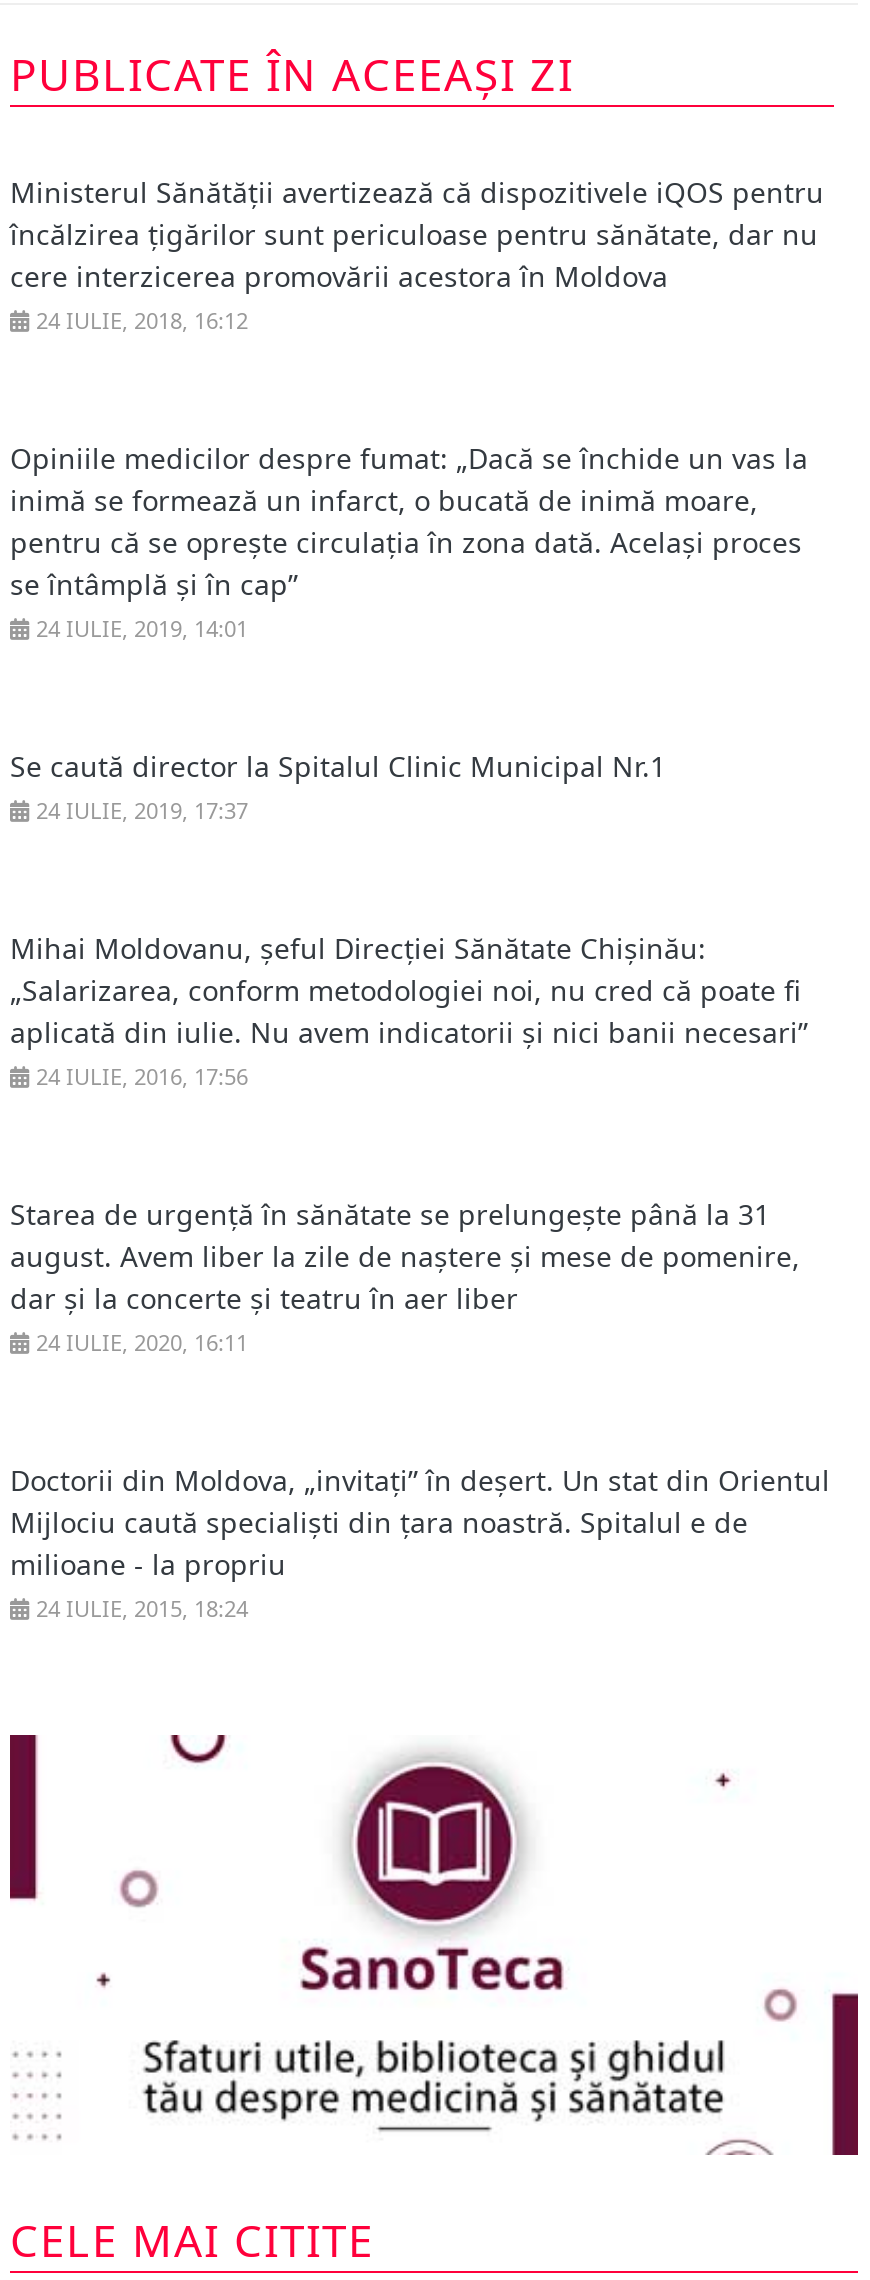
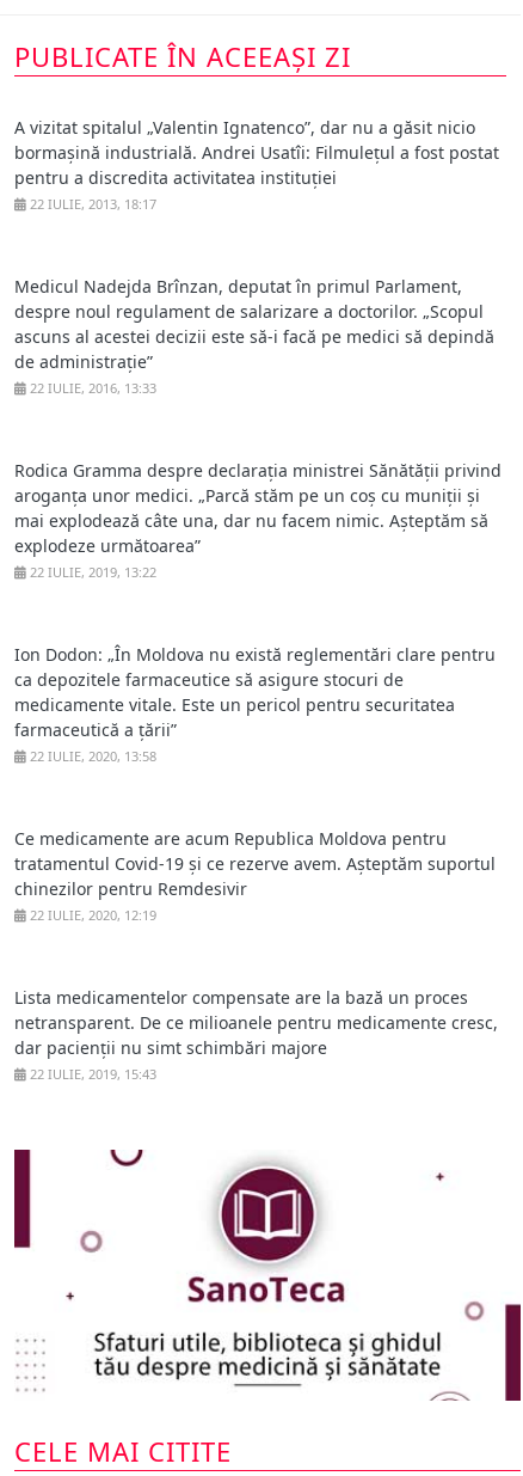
- Ministerul Sănătății avertizează că dispozitivele iQOS pentru
- încălzirea țigărilor sunt periculoase pentru sănătate, dar nu
- cere interzicerea promovării acestora în Moldova
- 24 IULIE, 2018, 16:12
+ A vizitat spitalul „Valentin Ignatenco”, dar nu a găsit nicio
+ bormașină industrială. Andrei Usatîi: Filmulețul a fost postat
+ pentru a discredita activitatea instituției
+ 22 IULIE, 2013, 18:17

- Opiniile medicilor despre fumat: „Dacă se închide un vas la
- inimă se formează un infarct, o bucată de inimă moare,
- pentru că se oprește circulația în zona dată. Același proces
- se întâmplă și în cap”
- 24 IULIE, 2019, 14:01
+ Medicul Nadejda Brînzan, deputat în primul Parlament,
+ despre noul regulament de salarizare a doctorilor. „Scopul
+ ascuns al acestei decizii este să-i facă pe medici să depindă
+ de administrație”
+ 22 IULIE, 2016, 13:33

- Se caută director la Spitalul Clinic Municipal Nr.1
- 24 IULIE, 2019, 17:37
+ Rodica Gramma despre declarația ministrei Sănătății privind
+ aroganța unor medici. „Parcă stăm pe un coș cu muniții și
+ mai explodează câte una, dar nu facem nimic. Așteptăm să
+ explodeze următoarea”
+ 22 IULIE, 2019, 13:22

- Mihai Moldovanu, șeful Direcției Sănătate Chișinău:
- „Salarizarea, conform metodologiei noi, nu cred că poate fi
- aplicată din iulie. Nu avem indicatorii și nici banii necesari”
- 24 IULIE, 2016, 17:56
+ Ion Dodon: „În Moldova nu există reglementări clare pentru
+ ca depozitele farmaceutice să asigure stocuri de
+ medicamente vitale. Este un pericol pentru securitatea
+ farmaceutică a țării”
+ 22 IULIE, 2020, 13:58

- Starea de urgență în sănătate se prelungește până la 31
- august. Avem liber la zile de naștere și mese de pomenire,
- dar și la concerte și teatru în aer liber
- 24 IULIE, 2020, 16:11
+ Ce medicamente are acum Republica Moldova pentru
+ tratamentul Covid-19 și ce rezerve avem. Așteptăm suportul
+ chinezilor pentru Remdesivir
+ 22 IULIE, 2020, 12:19

- Doctorii din Moldova, „invitați” în deșert. Un stat din Orientul
- Mijlociu caută specialiști din țara noastră. Spitalul e de
- milioane - la propriu
- 24 IULIE, 2015, 18:24
+ Lista medicamentelor compensate are la bază un proces
+ netransparent. De ce milioanele pentru medicamente cresc,
+ dar pacienții nu simt schimbări majore
+ 22 IULIE, 2019, 15:43
